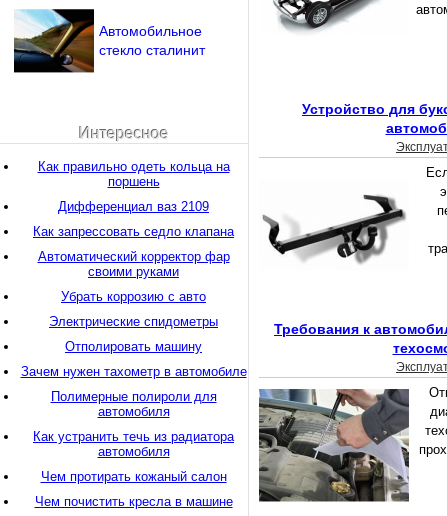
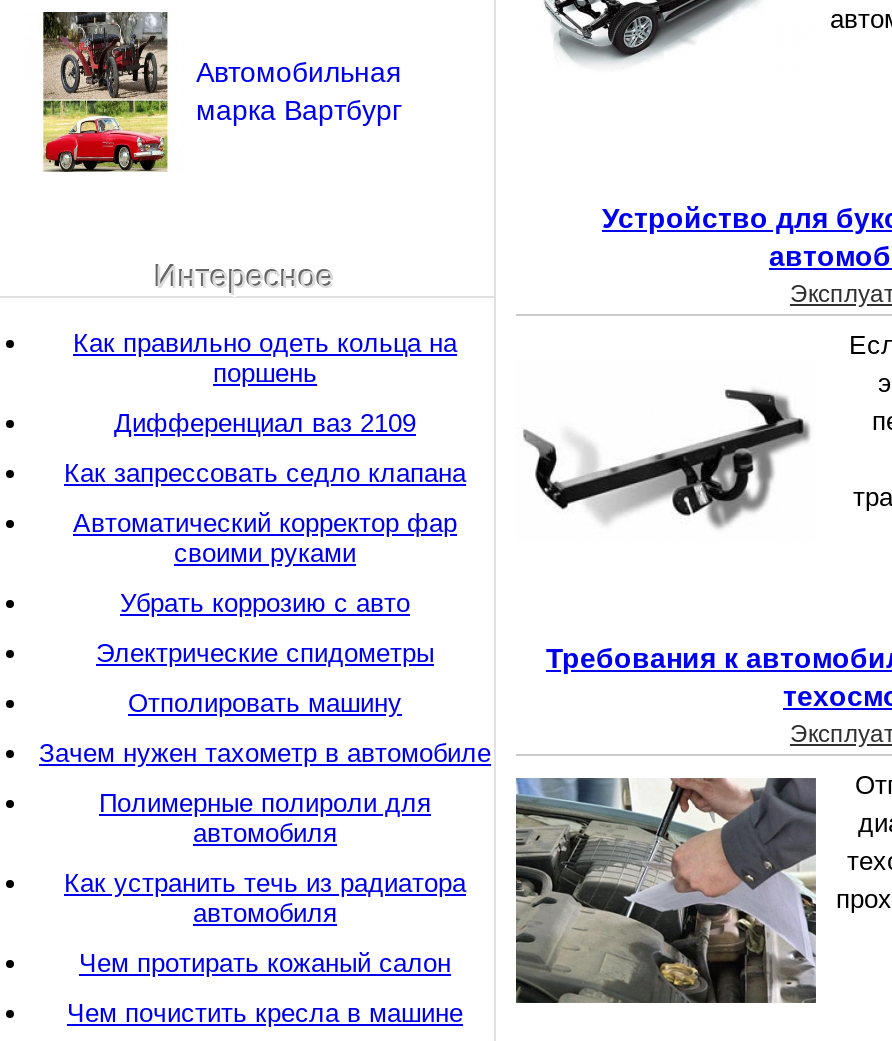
- [image]
- Автомобильное
- стекло сталинит
+ [image]
+ Автомобильная
+ марка Вартбург
